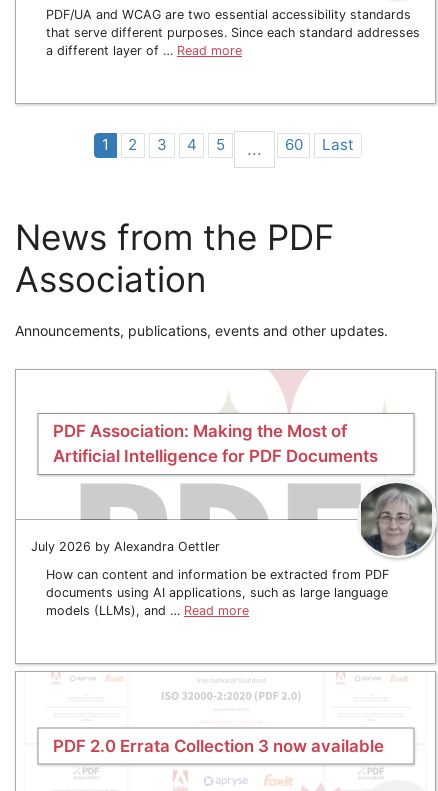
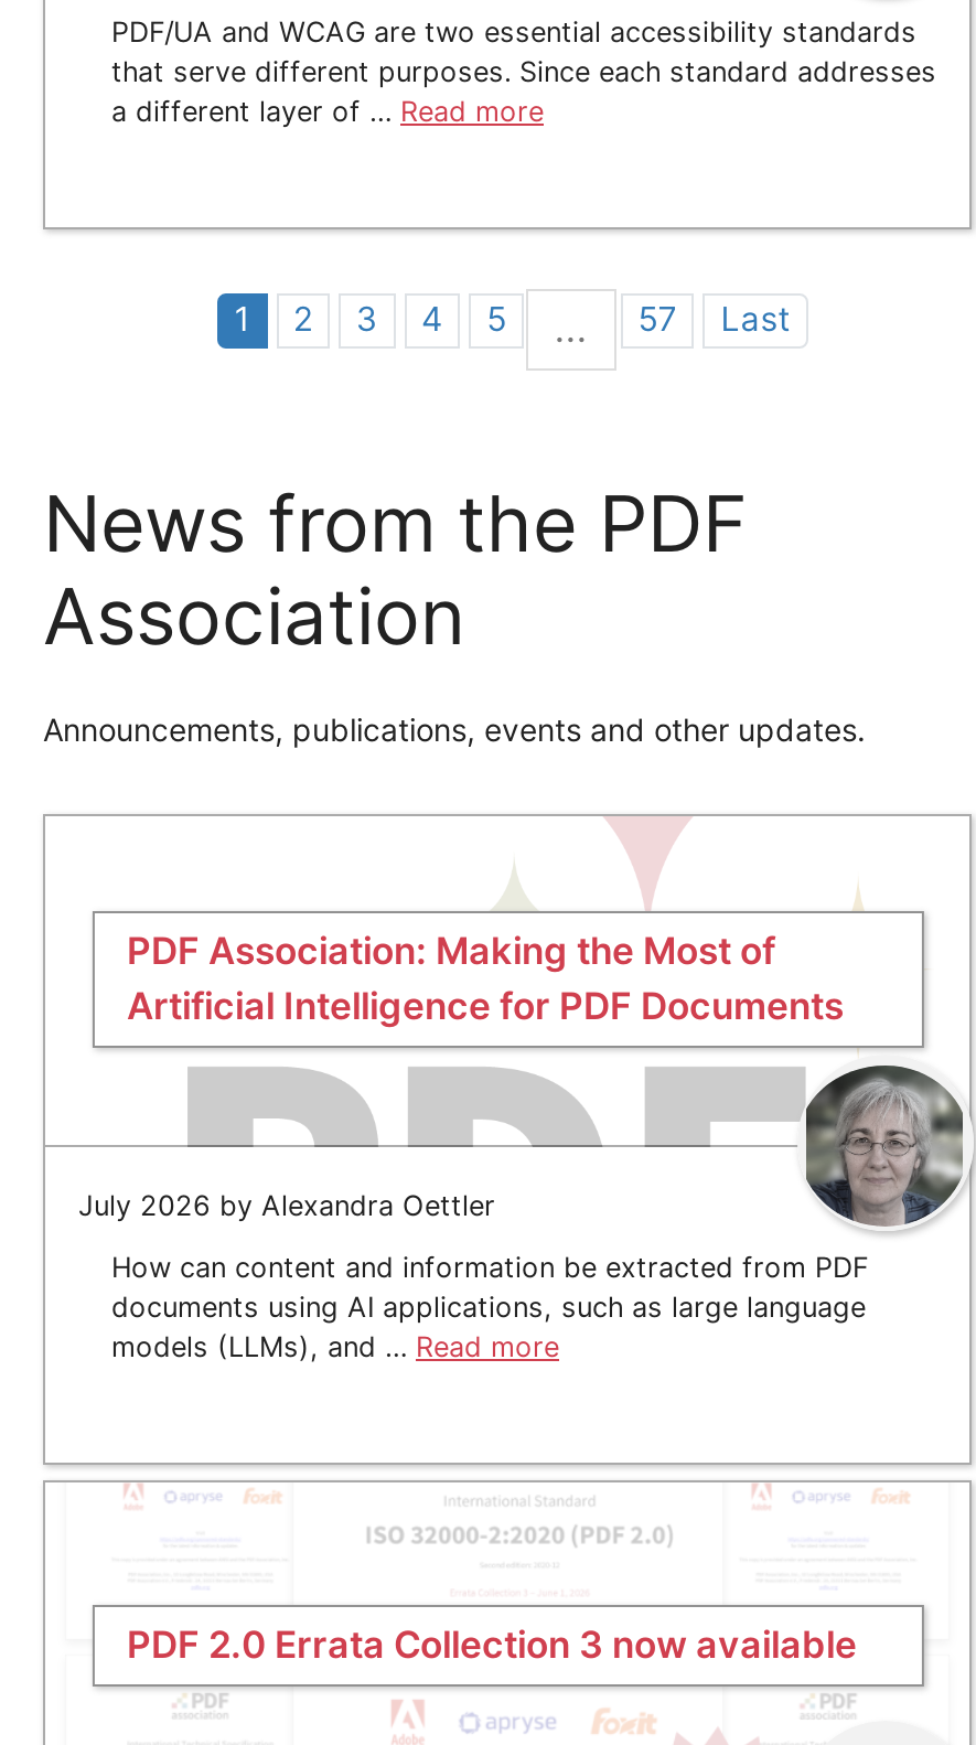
- 60
+ 57
